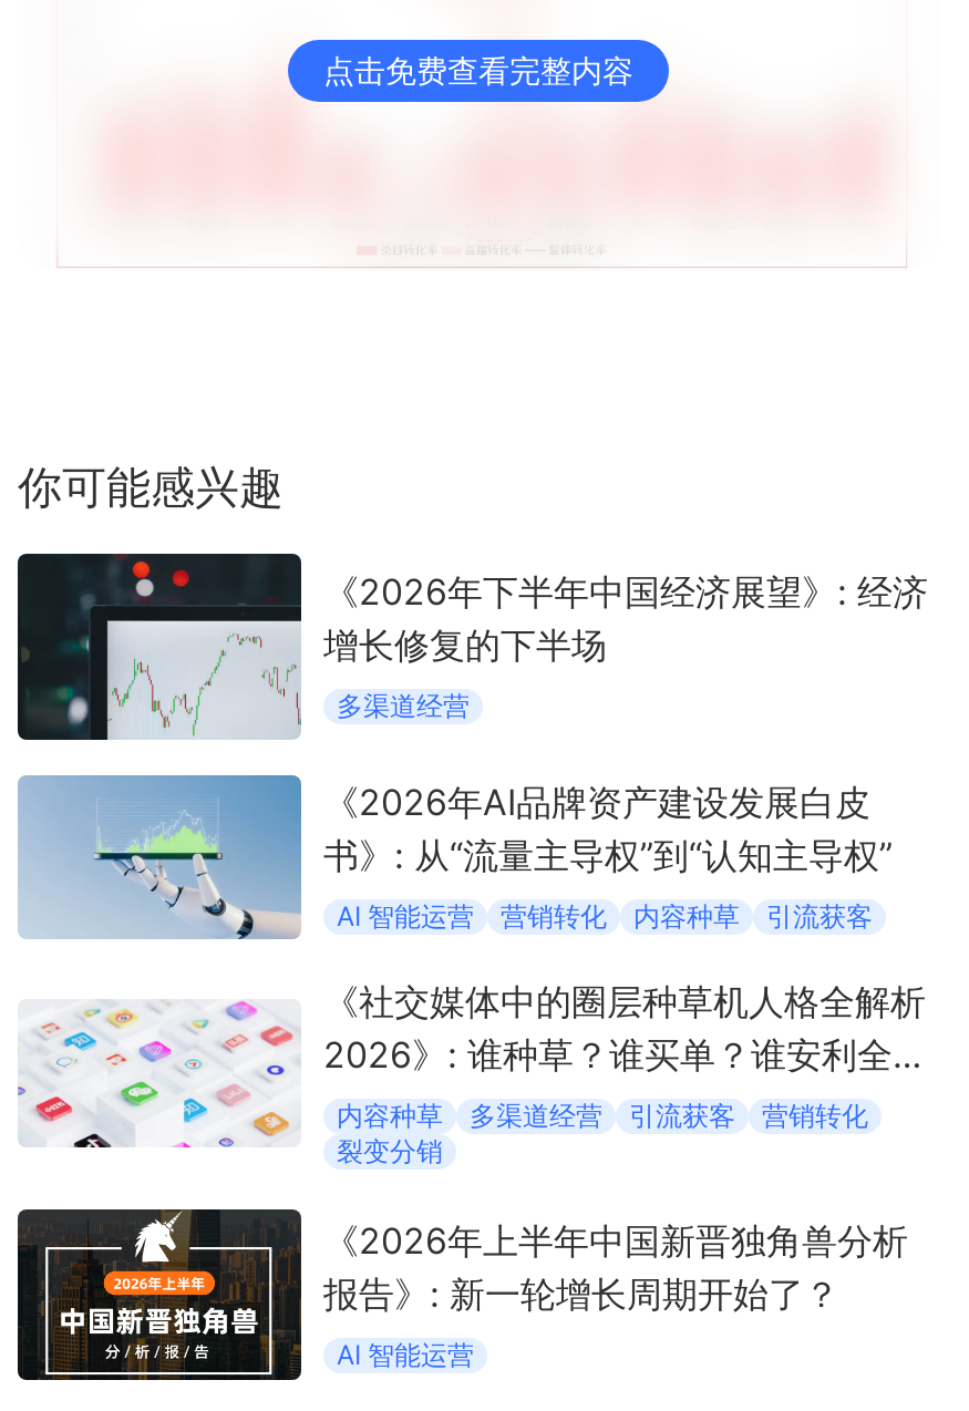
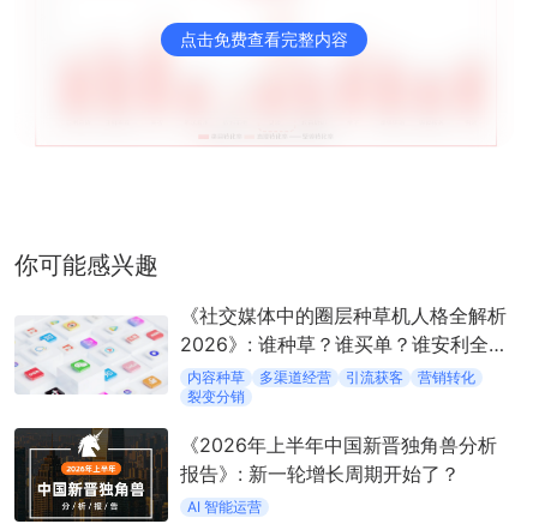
- [image]
- 《2026年下半年中国经济展望》: 经济
- 增长修复的下半场
- 多渠道经营
- 《2026年AI品牌资产建设发展白皮
- 书》: 从“流量主导权”到“认知主导权”
- AI 智能运营
- 营销转化
- 内容种草
- 引流获客

- [image]
